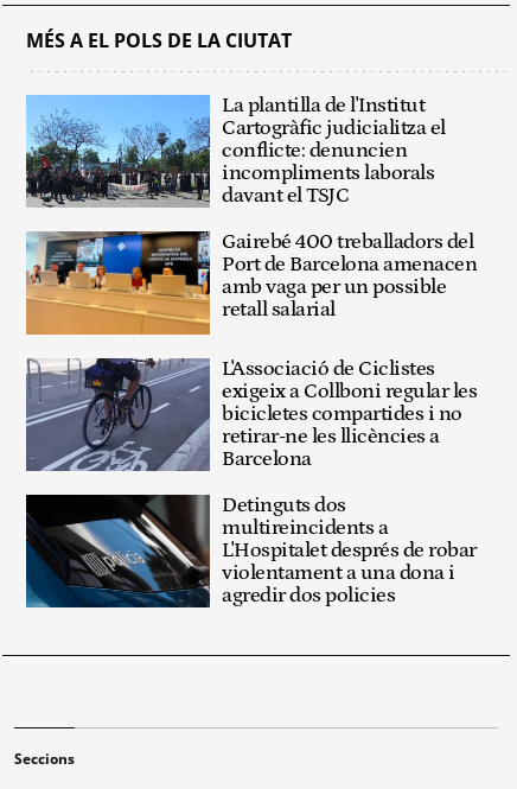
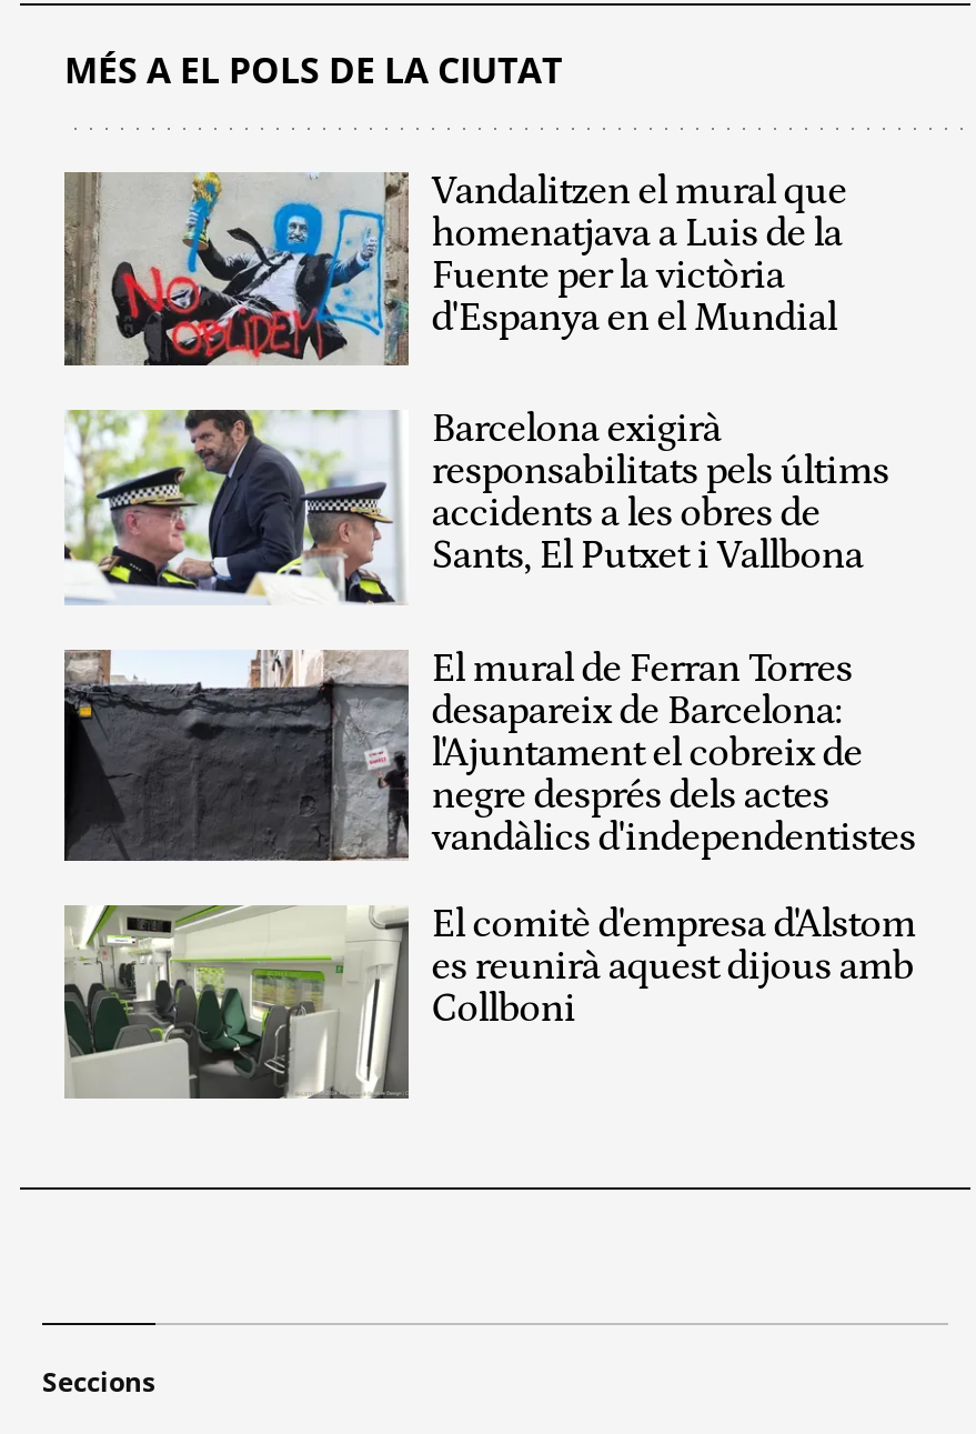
- [image]
- La plantilla de l'Institut
- Cartogràfic judicialitza el
- conflicte: denuncien
- incompliments laborals
- davant el TSJC
+ [image]
+ Vandalitzen el mural que
+ homenatjava a Luis de la
+ Fuente per la victòria
+ d'Espanya en el Mundial

- [image]
- Gairebé 400 treballadors del
- Port de Barcelona amenacen
- amb vaga per un possible
- retall salarial
+ [image]
+ Barcelona exigirà
+ responsabilitats pels últims
+ accidents a les obres de
+ Sants, El Putxet i Vallbona

- [image]
- L'Associació de Ciclistes
- exigeix a Collboni regular les
- bicicletes compartides i no
- retirar-ne les llicències a
- Barcelona
+ [image]
+ El mural de Ferran Torres
+ desapareix de Barcelona:
+ l'Ajuntament el cobreix de
+ negre després dels actes
+ vandàlics d'independentistes

- [image]
- Detinguts dos
- multireincidents a
- L'Hospitalet després de robar
- violentament a una dona i
- agredir dos policies
+ [image]
+ El comitè d'empresa d'Alstom
+ es reunirà aquest dijous amb
+ Collboni
